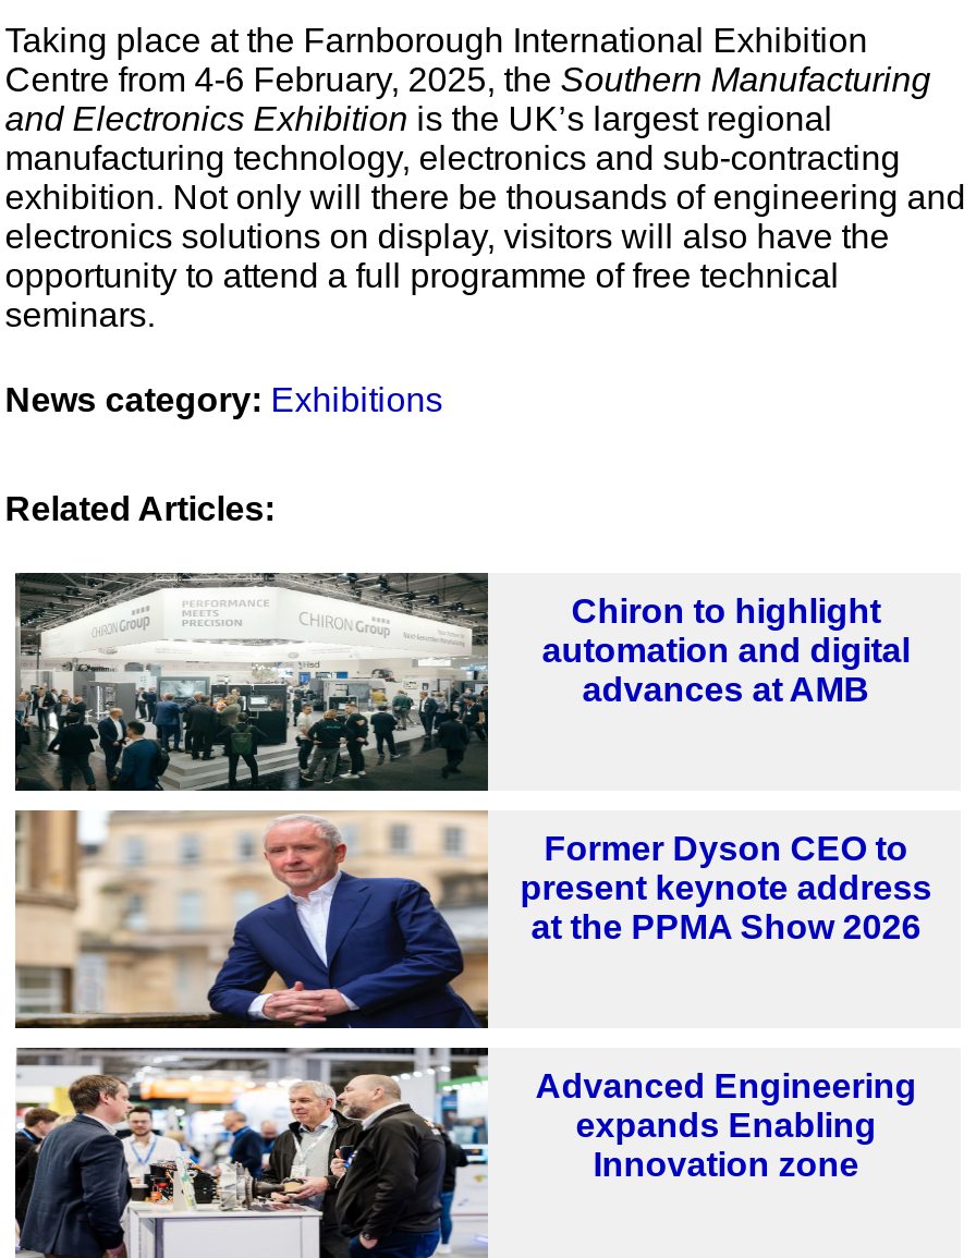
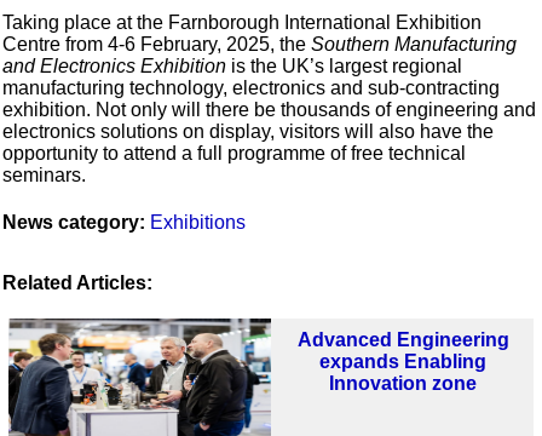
- [image]
- Chiron to highlight
- automation and digital
- advances at AMB

- [image]
- Former Dyson CEO to
- present keynote address
- at the PPMA Show 2026
